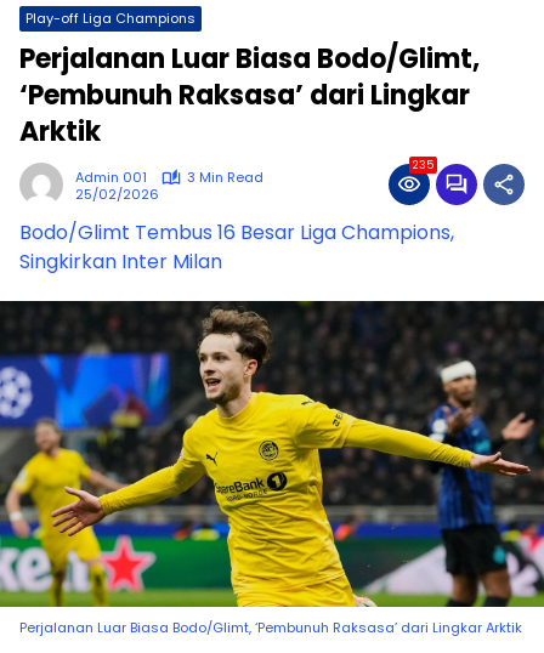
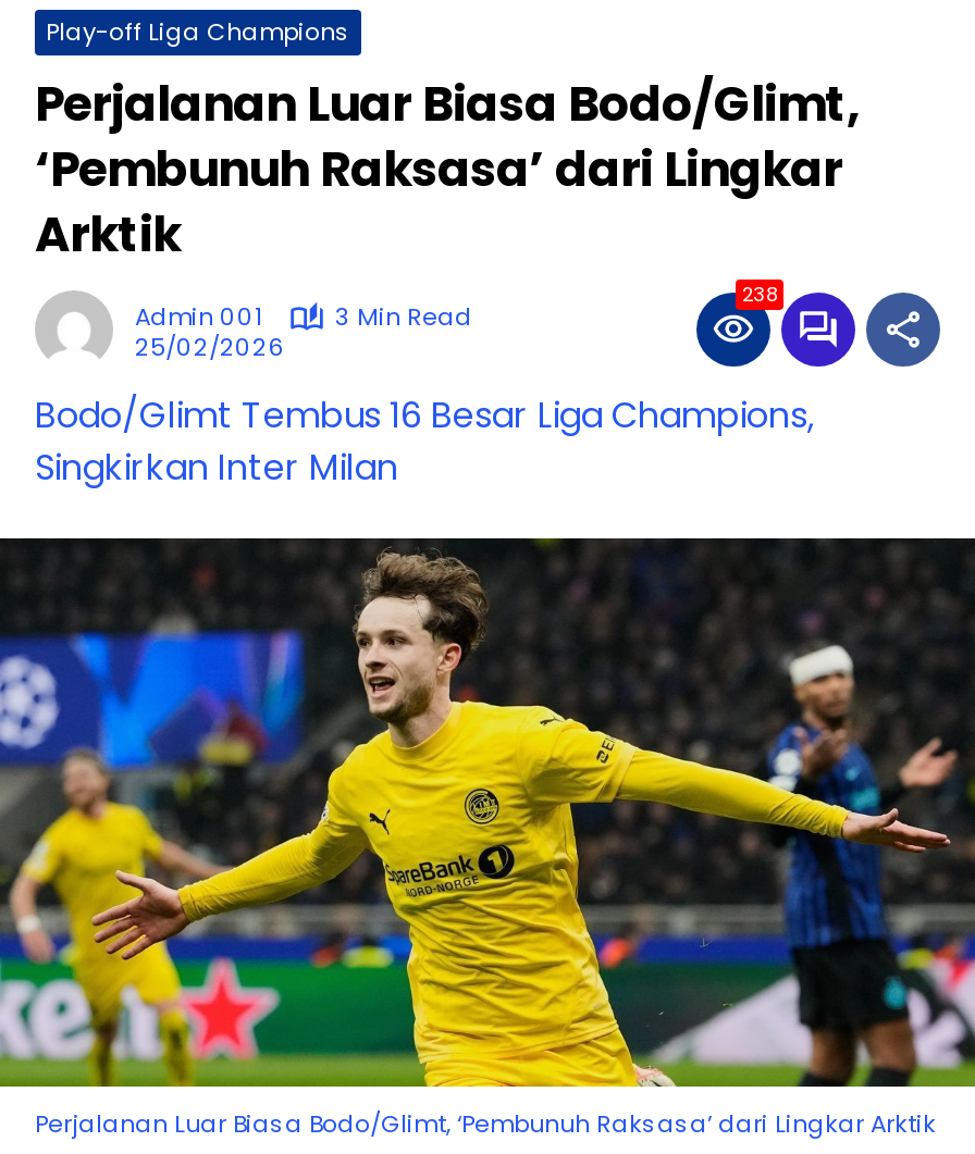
- 235
+ 238
